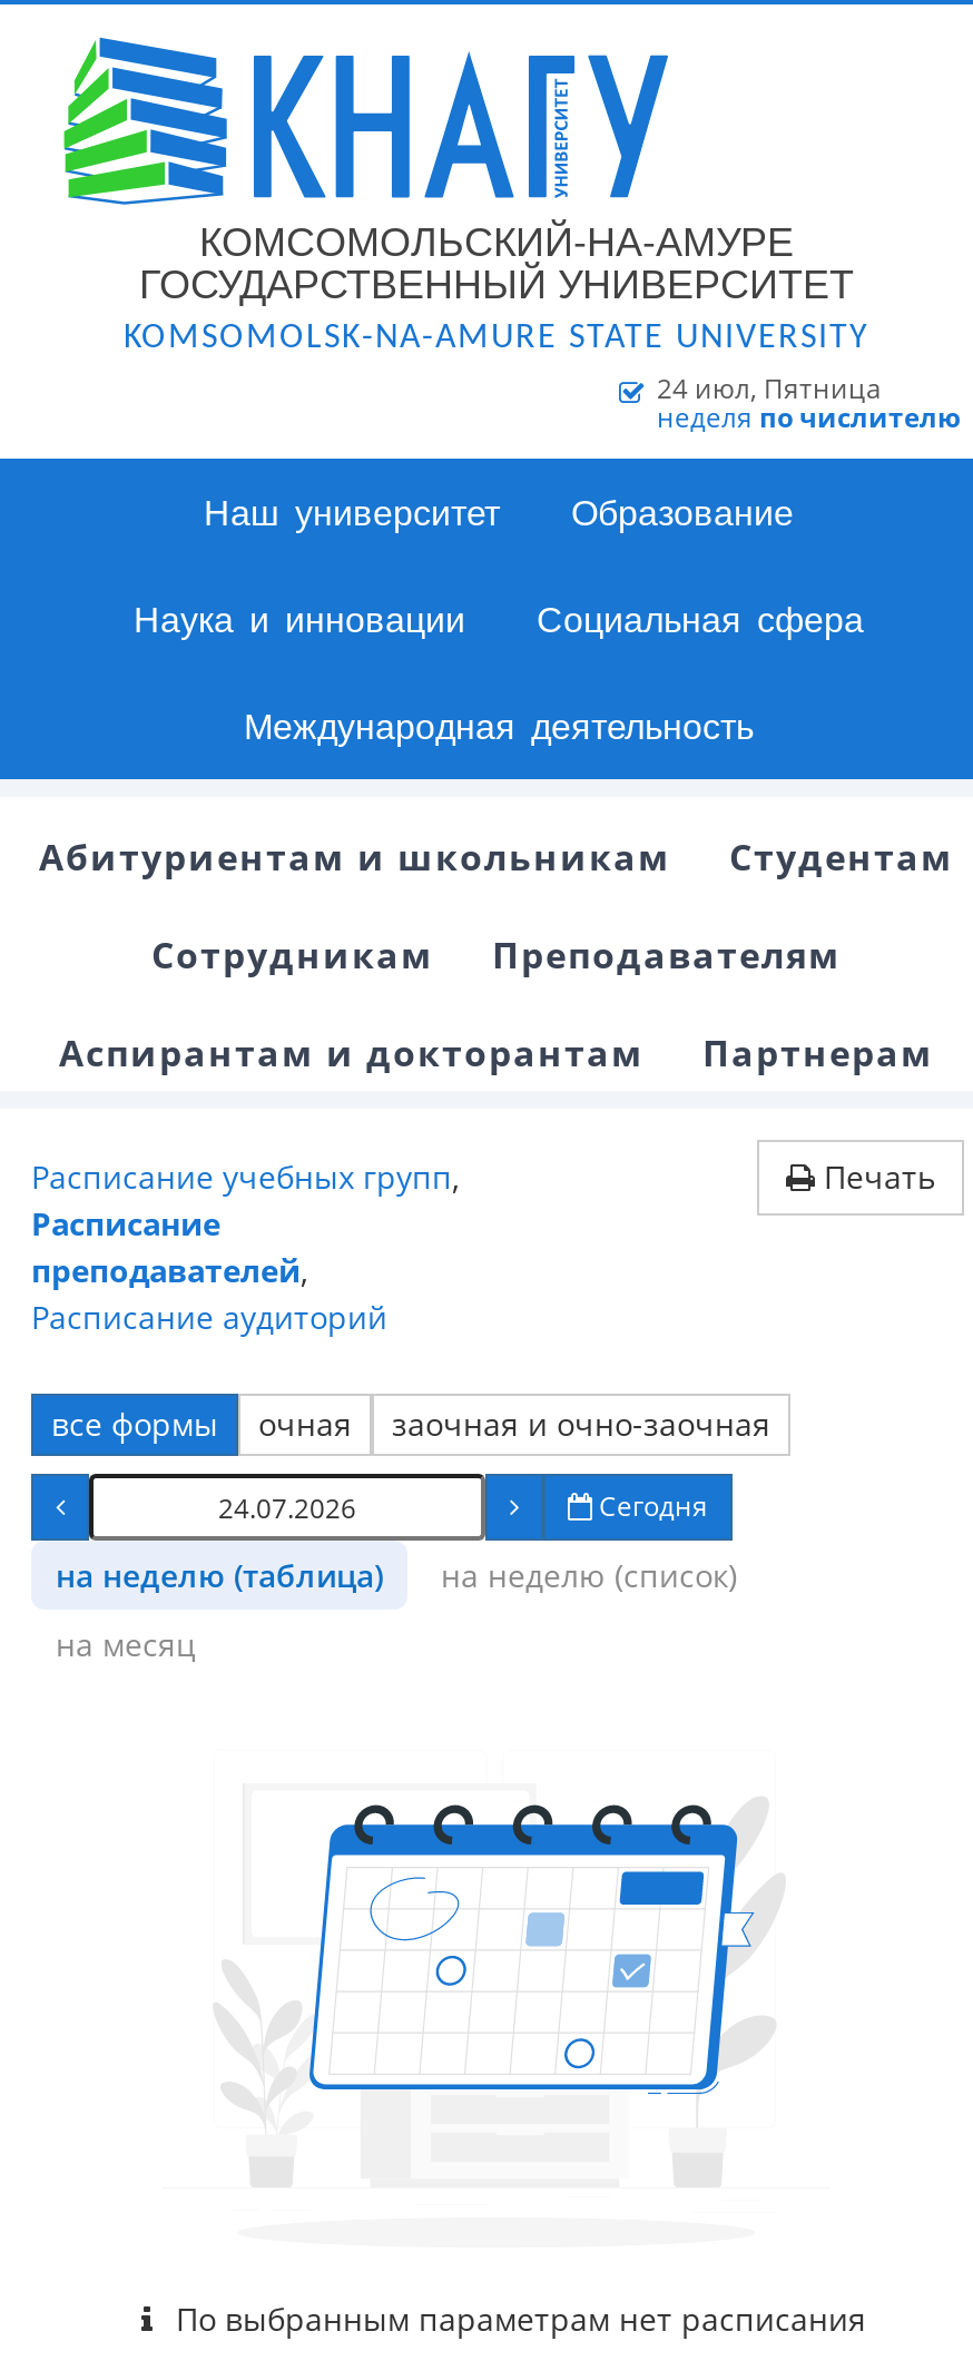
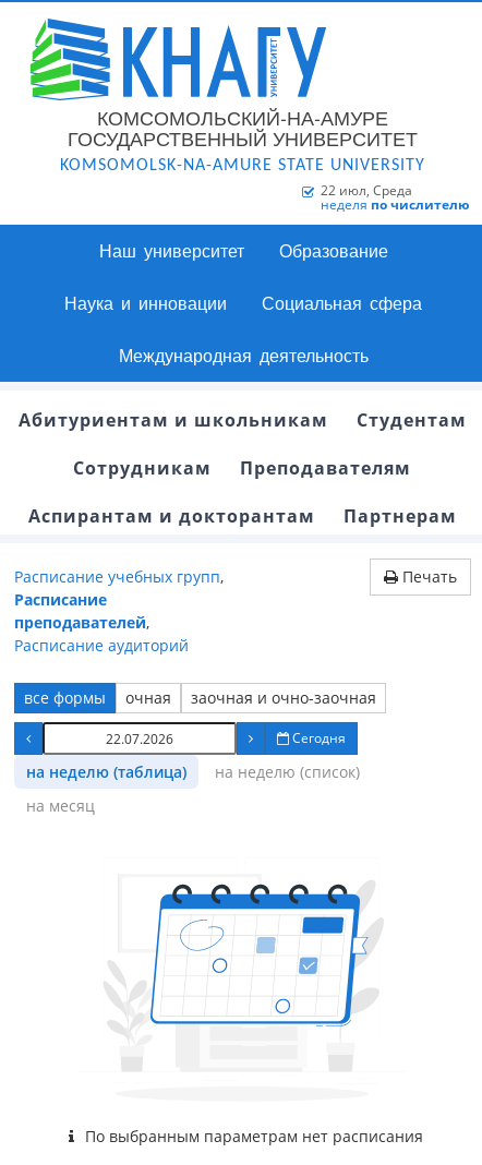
- 24 июл, Пятница
+ 22 июл, Среда
